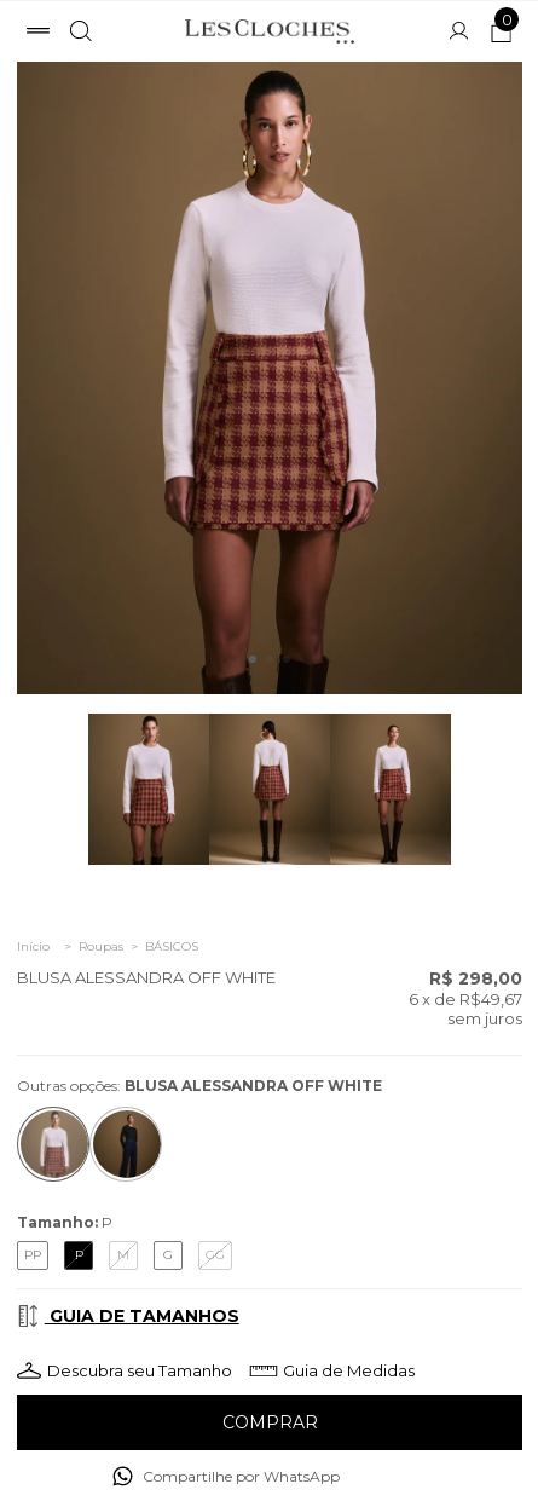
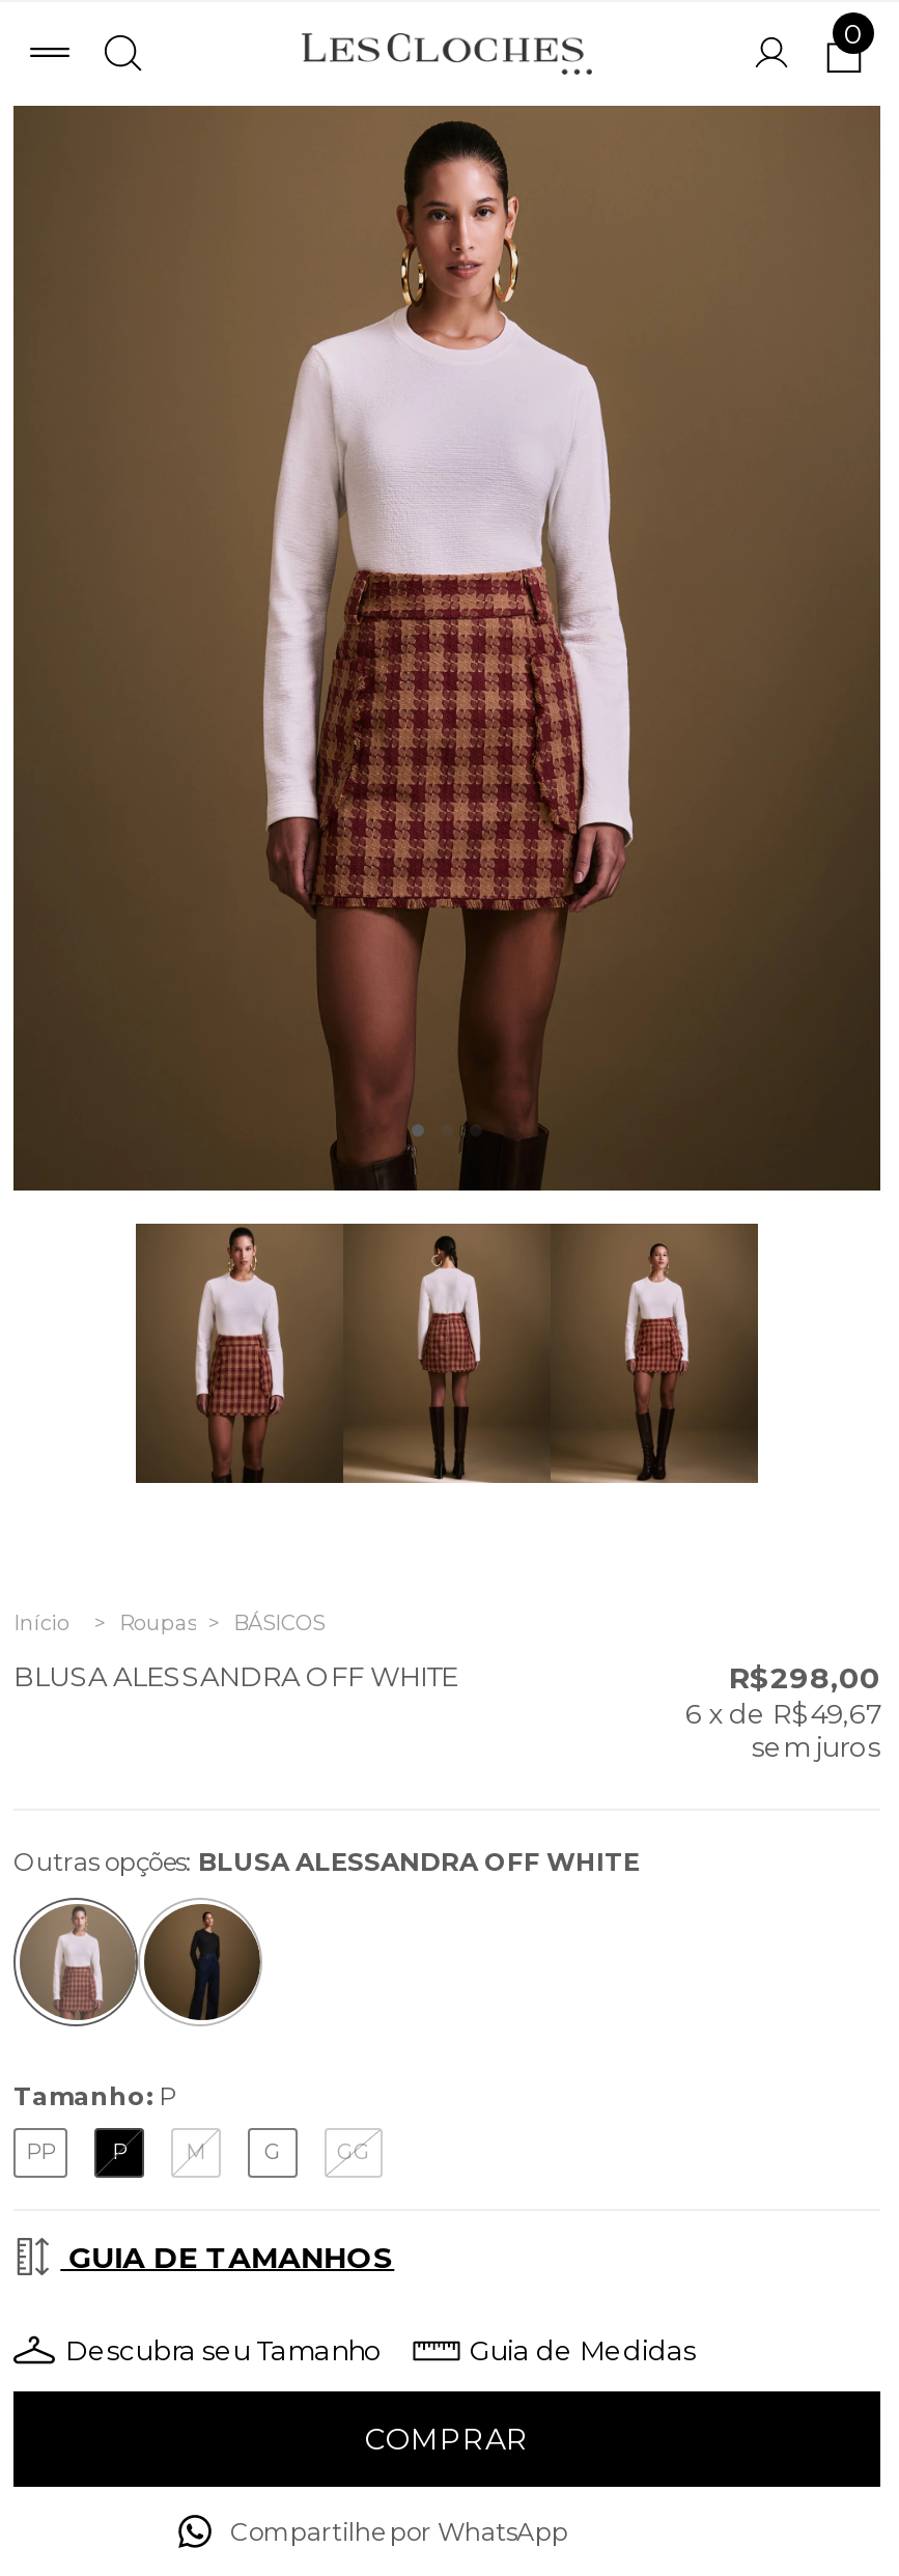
- R$ 298,00
+ R$298,00
